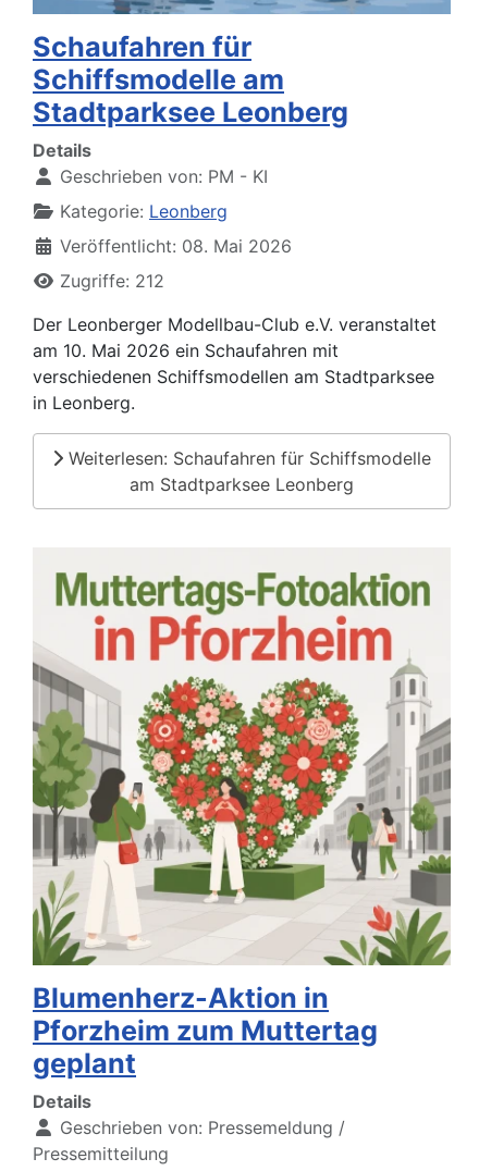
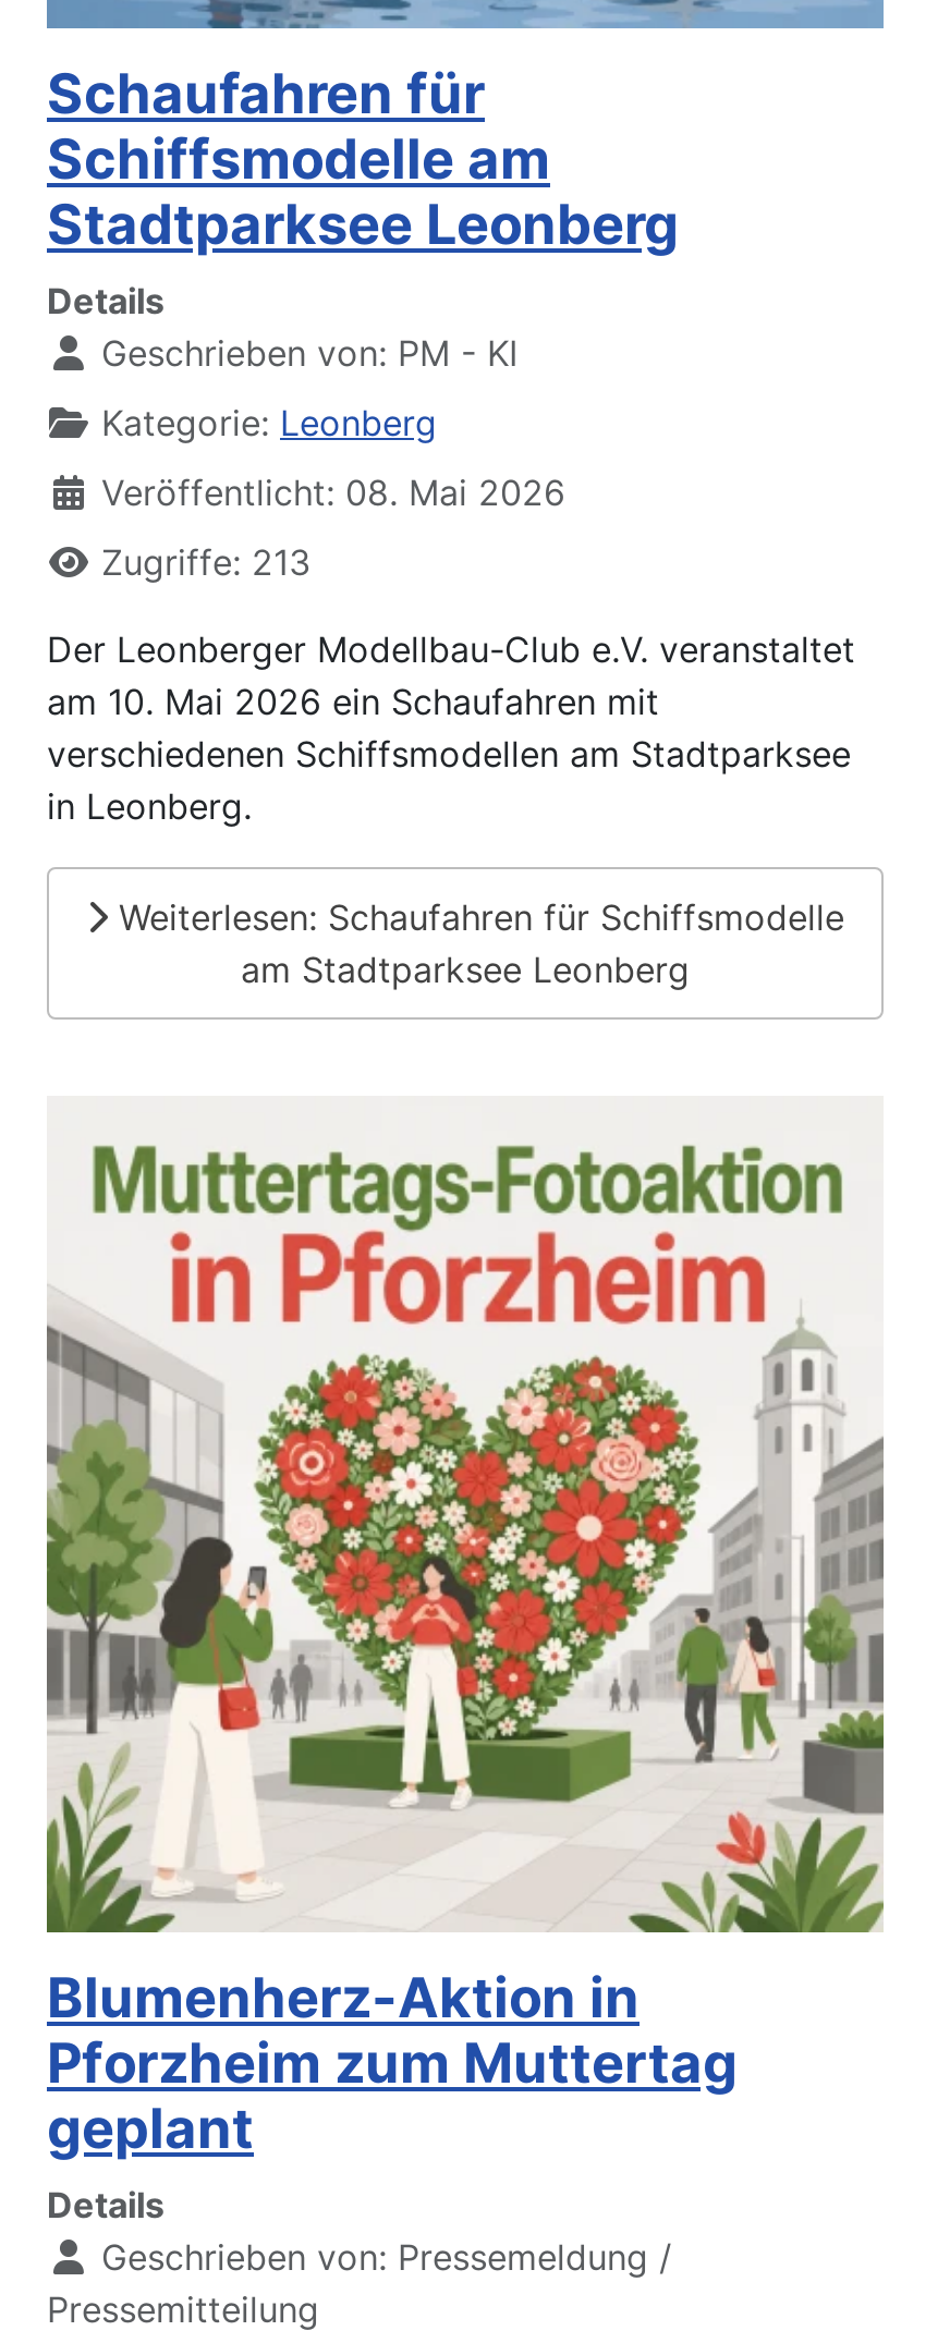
- Zugriffe: 212
+ Zugriffe: 213
